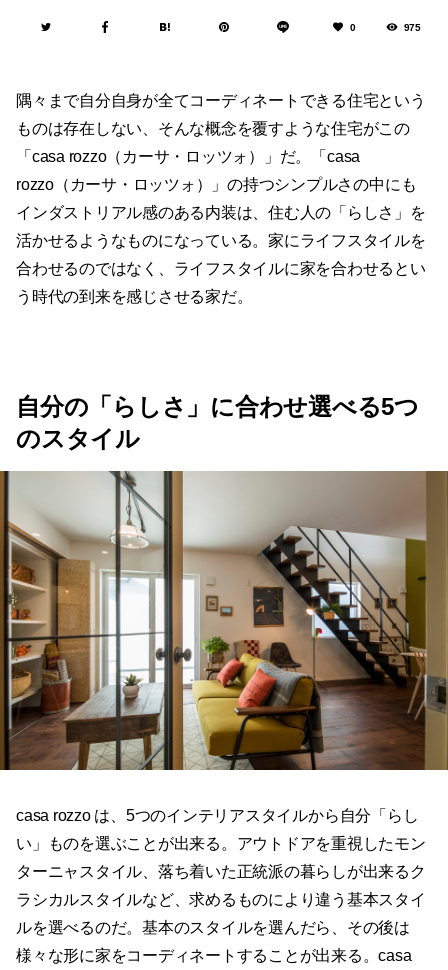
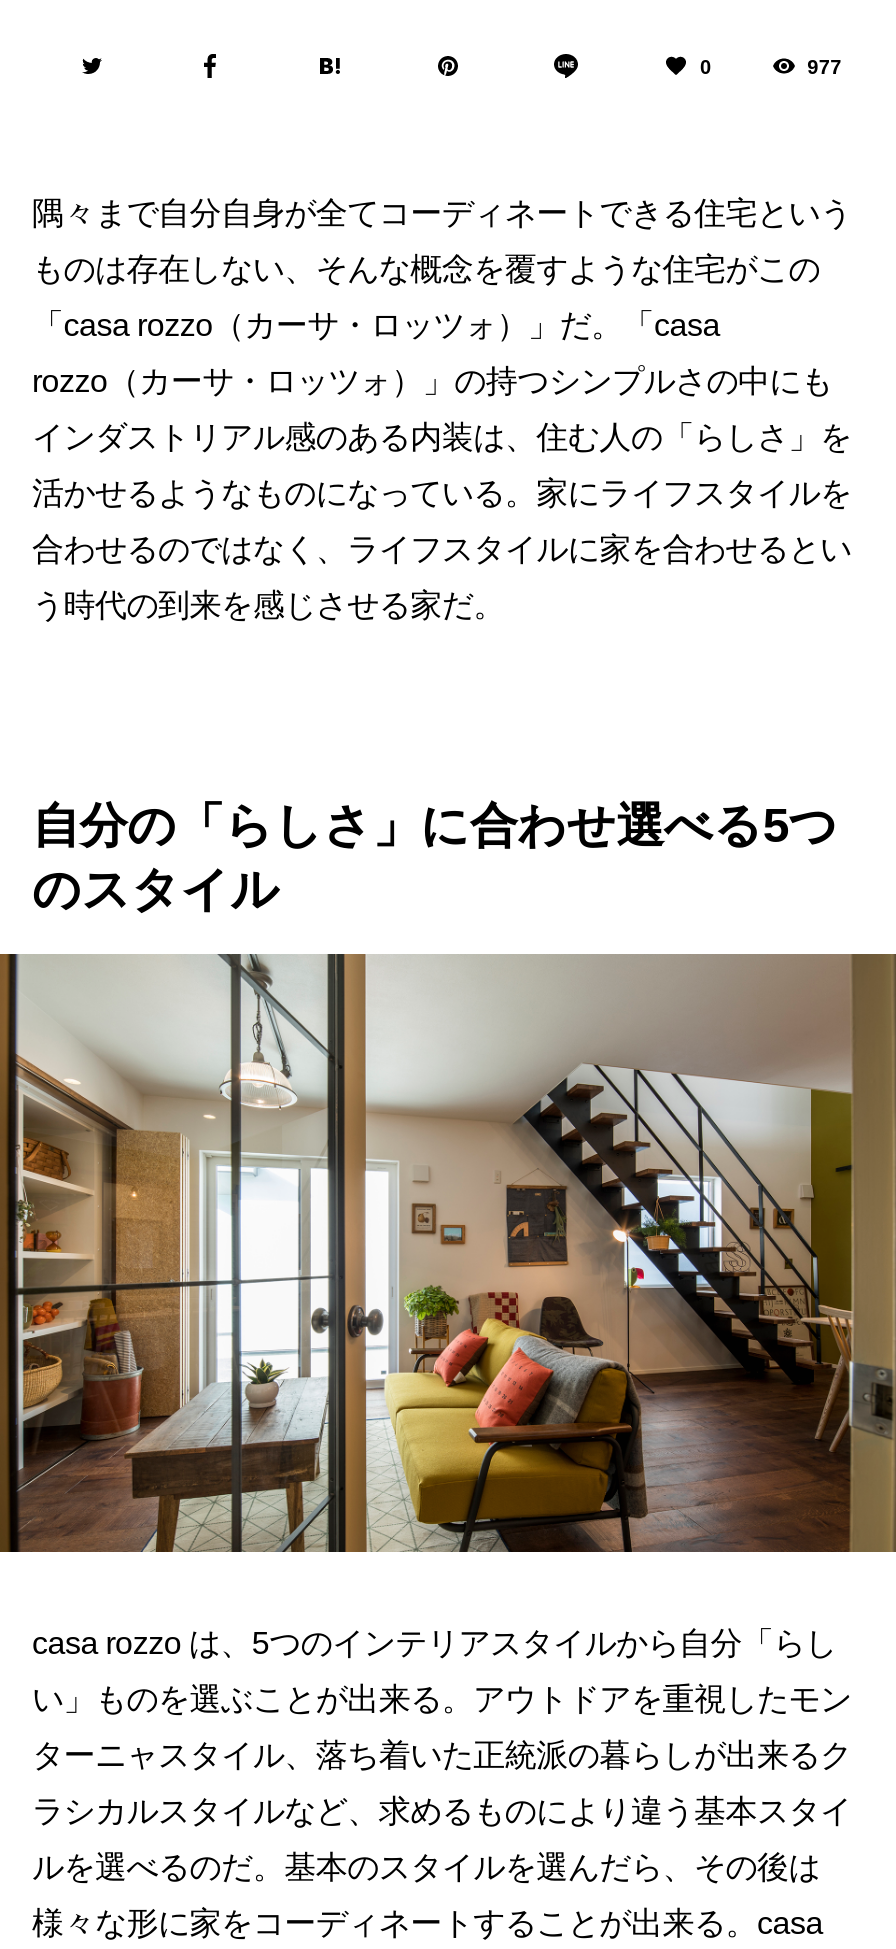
- 975
+ 977
